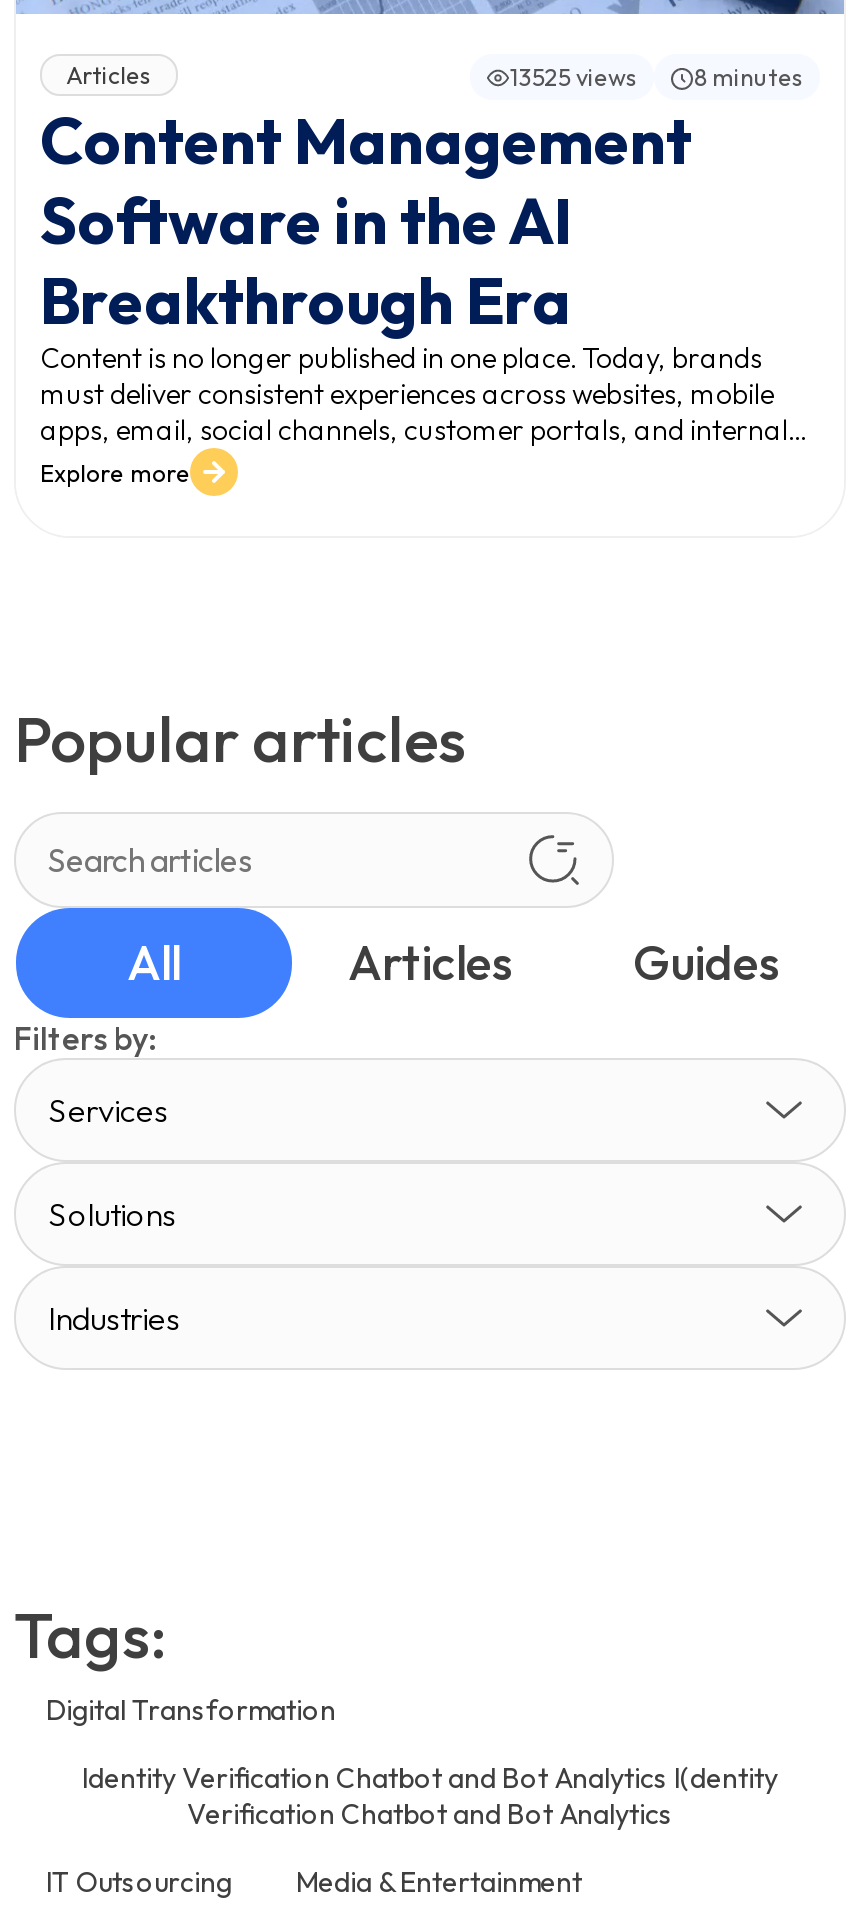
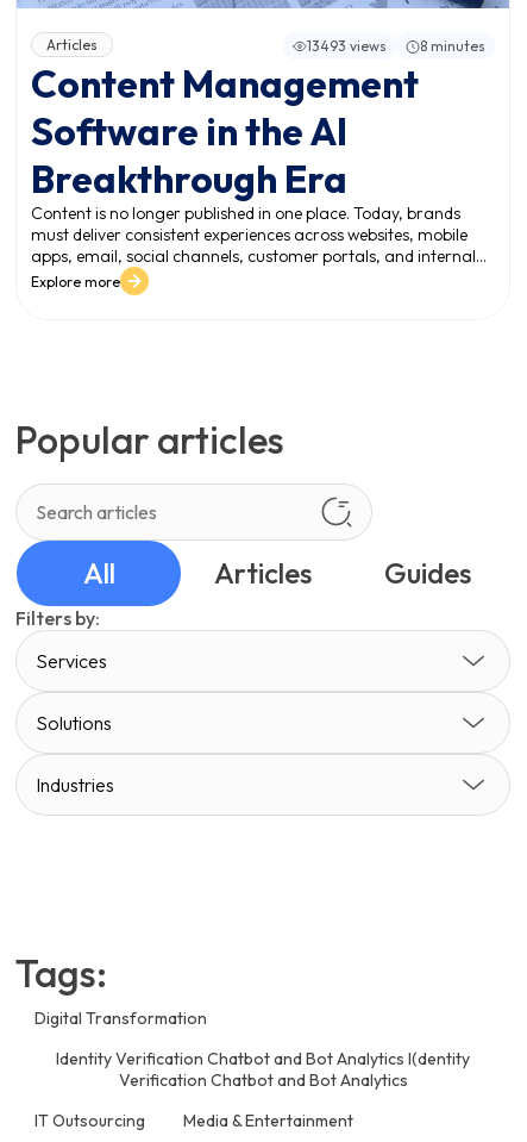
- 13525 views 8 minutes
+ 13493 views 8 minutes
